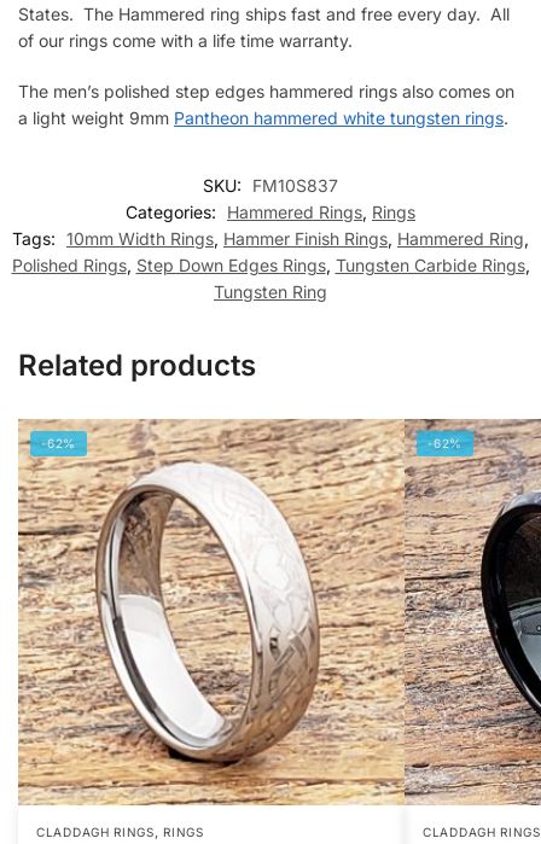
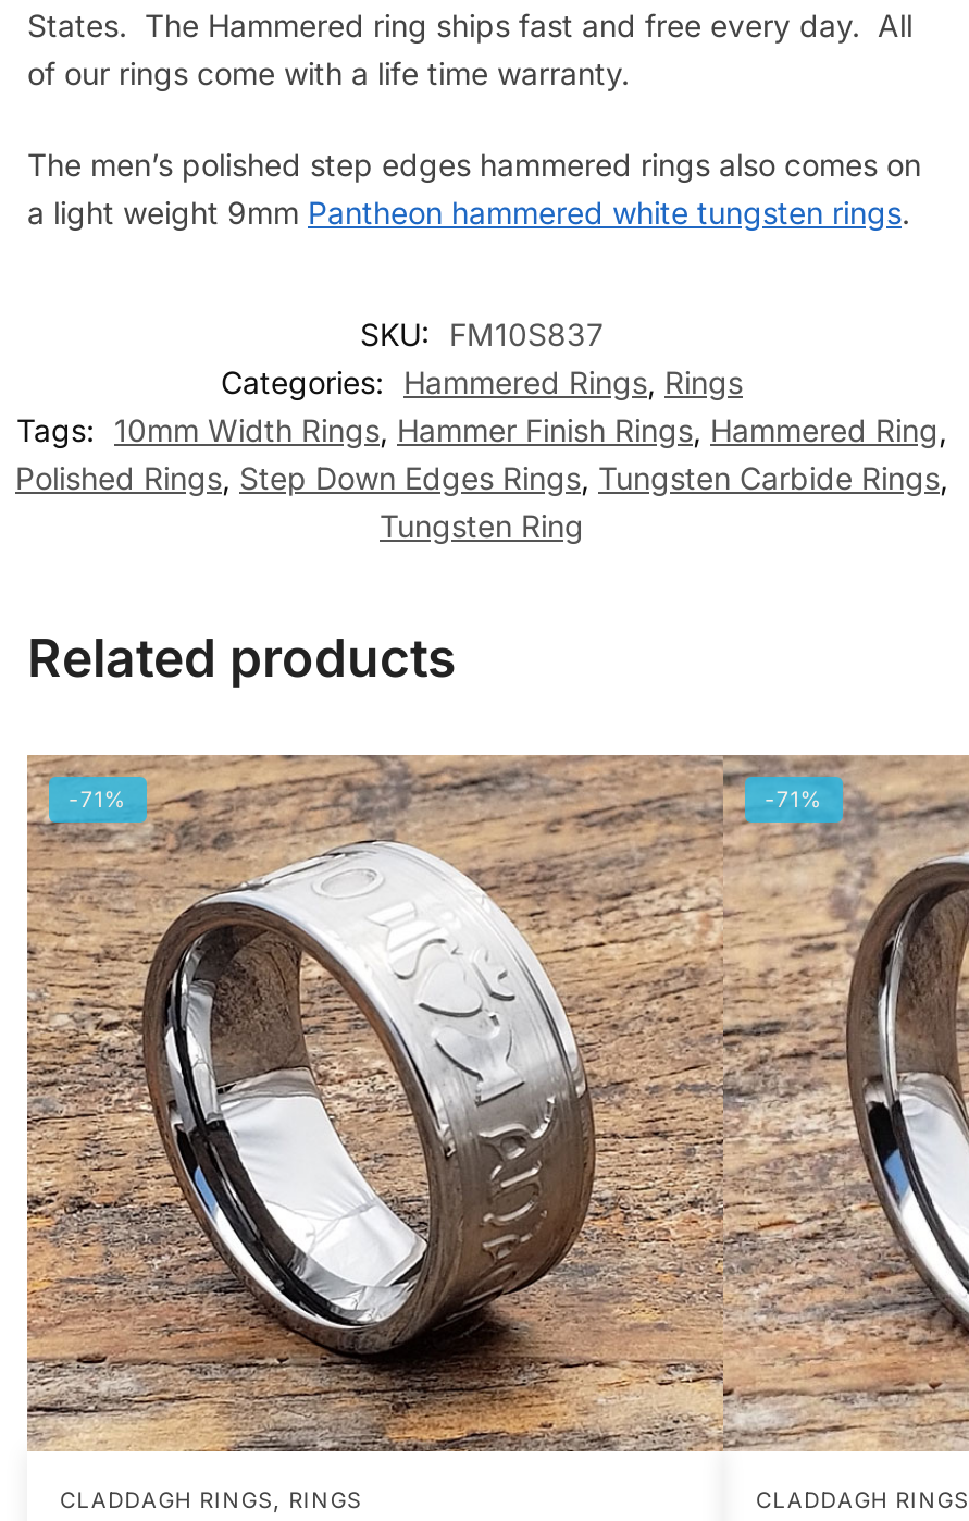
- [image]
- -62%
+ [image]
+ -71%

- -62%
+ -71%
